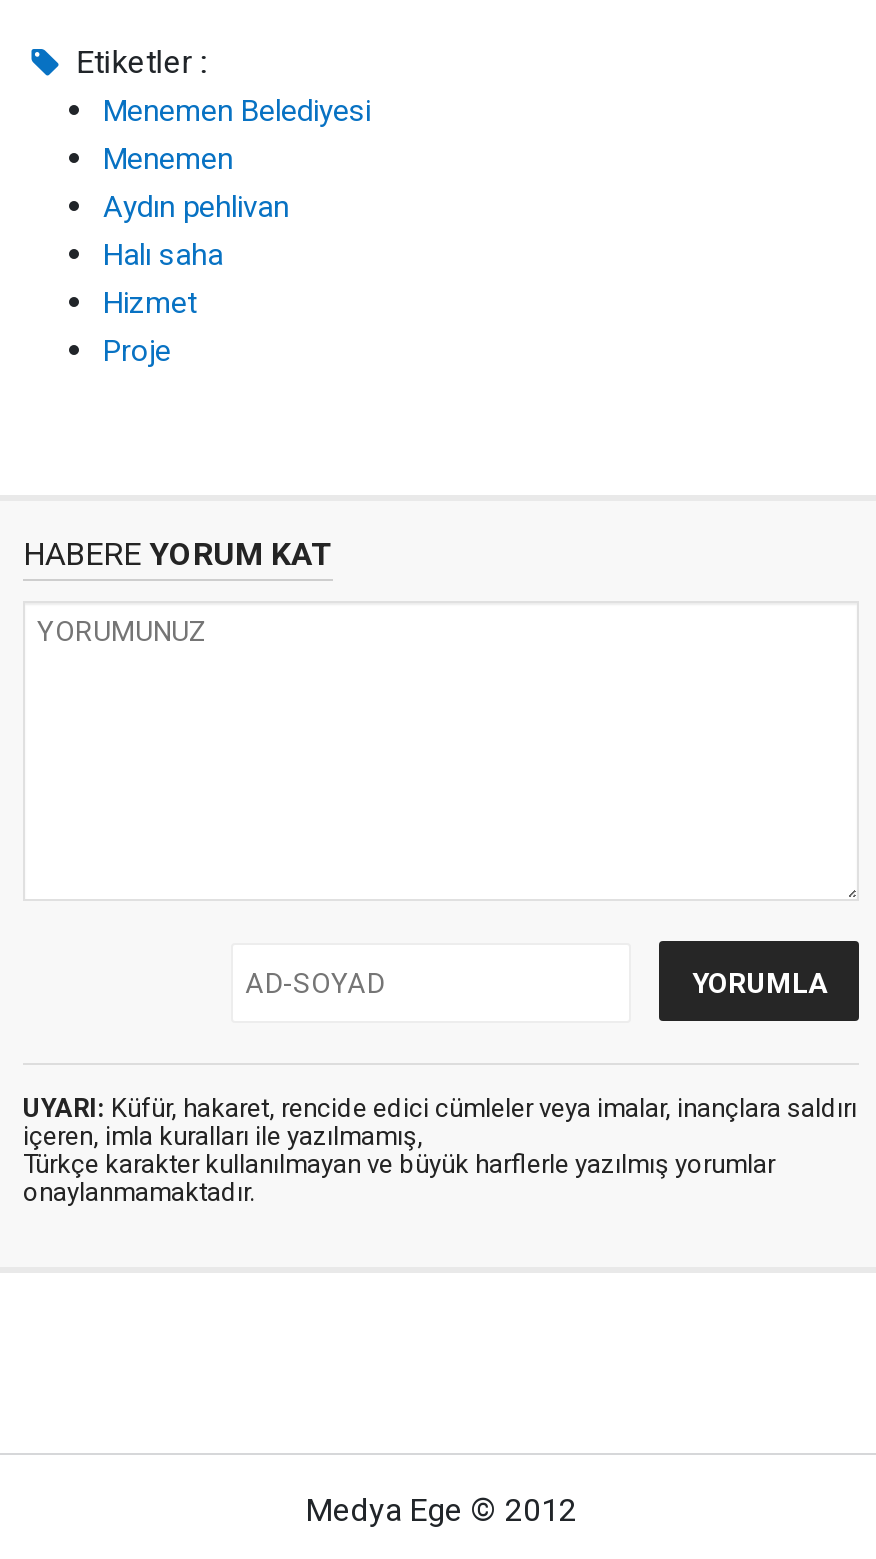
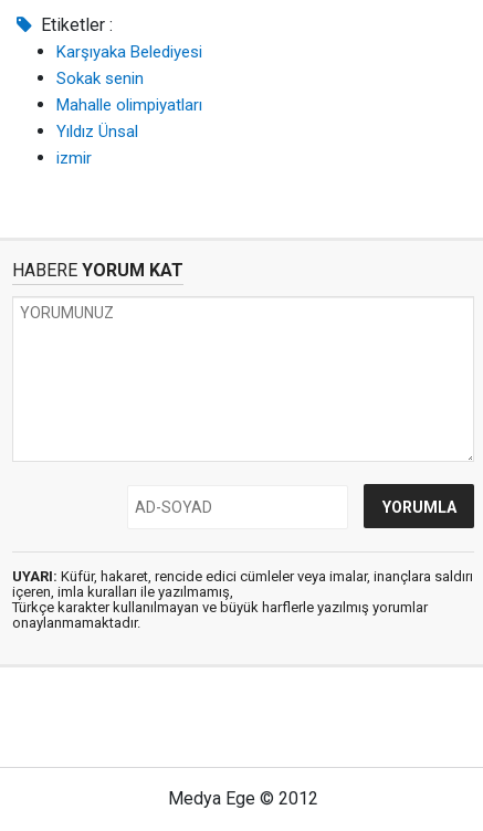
- Menemen Belediyesi
- Menemen
- Aydın pehlivan
- Halı saha
- Hizmet
- Proje
+ Karşıyaka Belediyesi
+ Sokak senin
+ Mahalle olimpiyatları
+ Yıldız Ünsal
+ izmir
